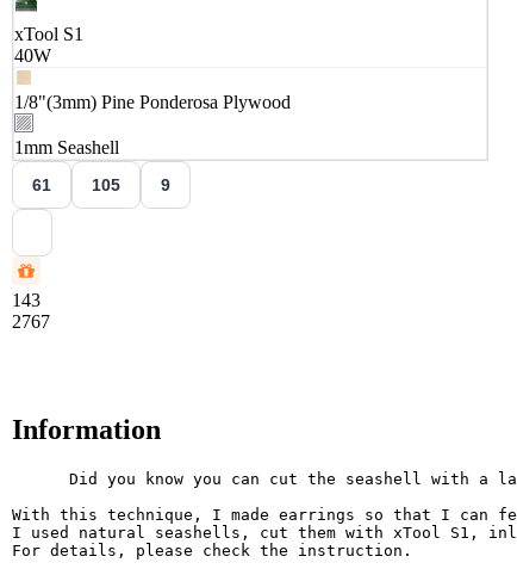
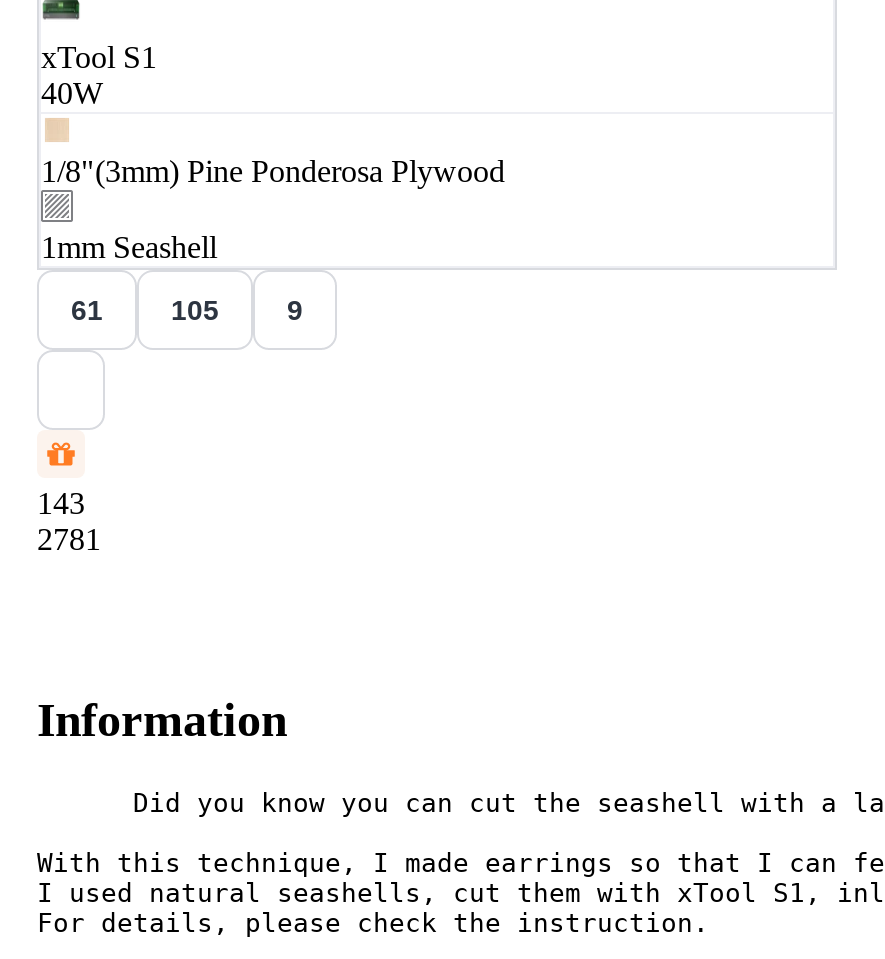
- 2767
+ 2781
